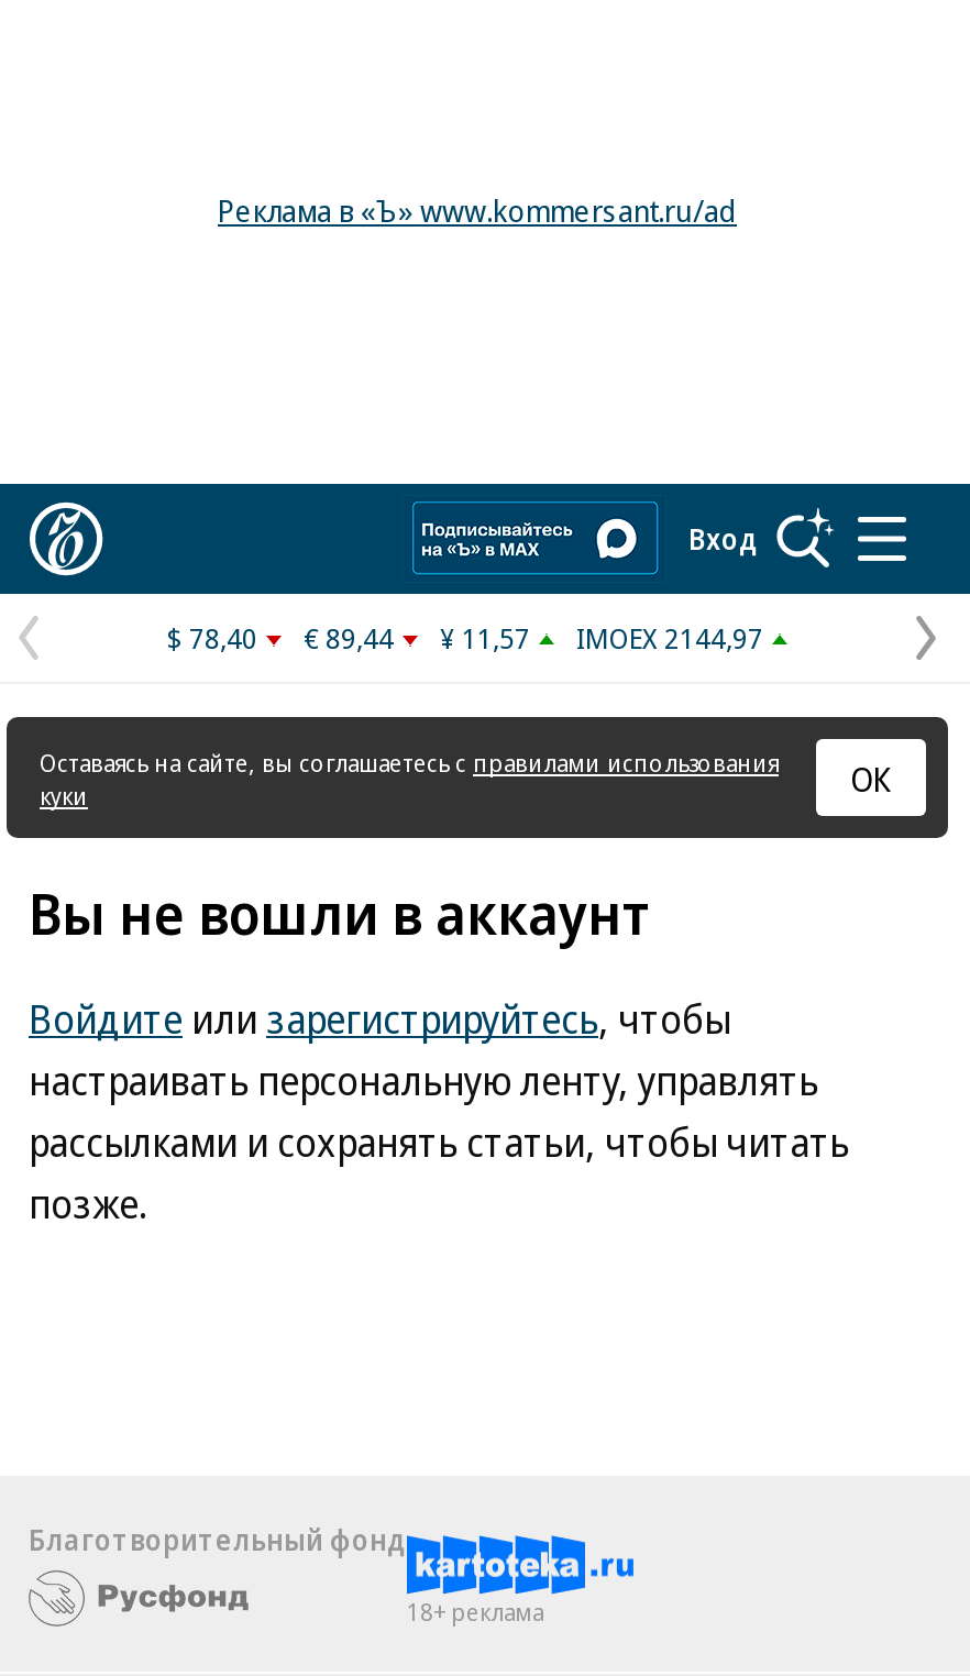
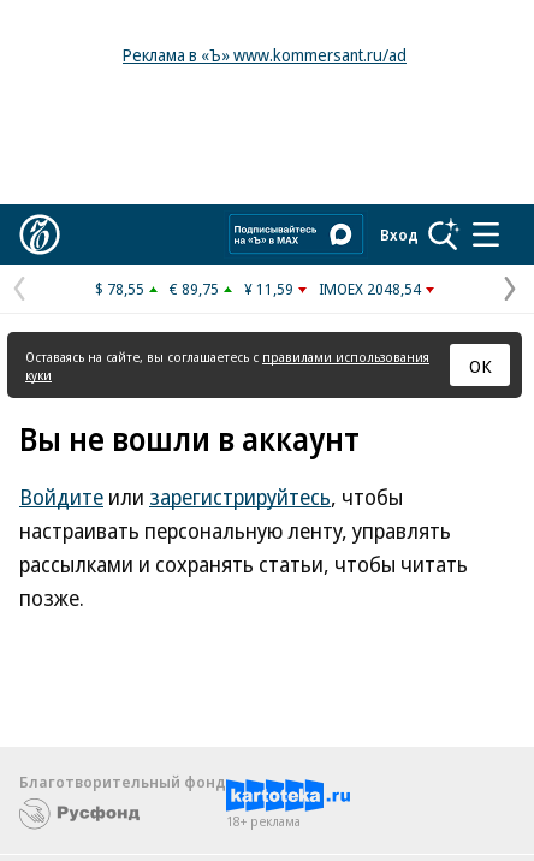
- $ 78,40
+ $ 78,55

- € 89,44
+ € 89,75

- ¥ 11,57
+ ¥ 11,59

- IMOEX 2144,97
+ IMOEX 2048,54
